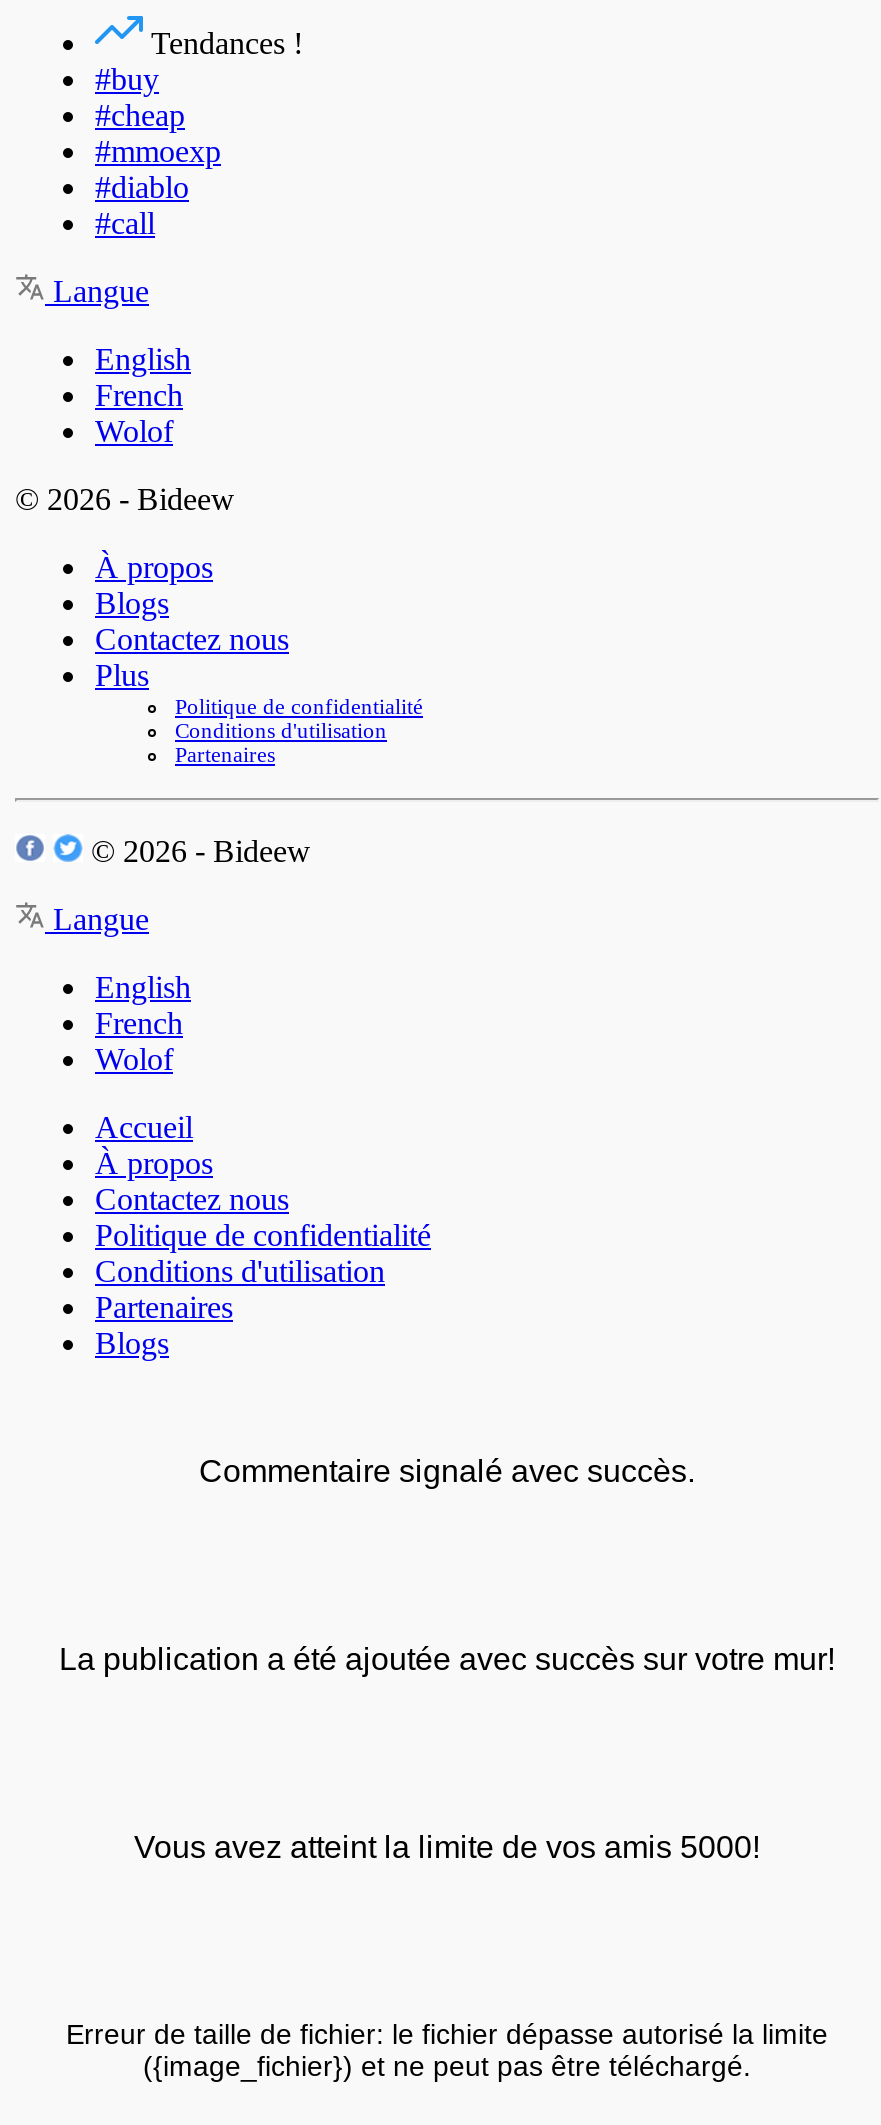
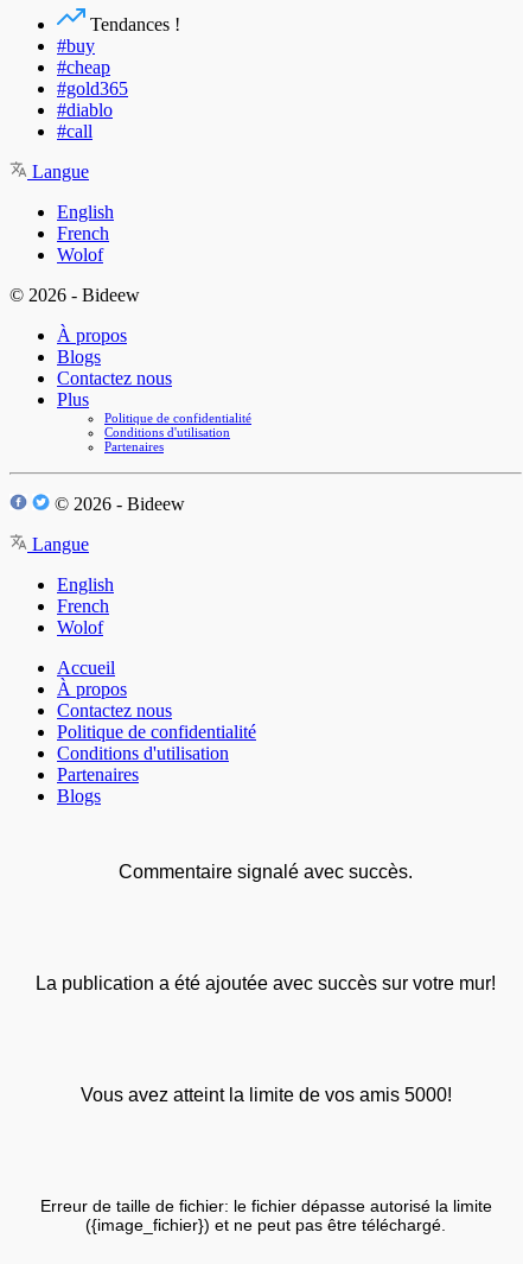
- #mmoexp
+ #gold365
